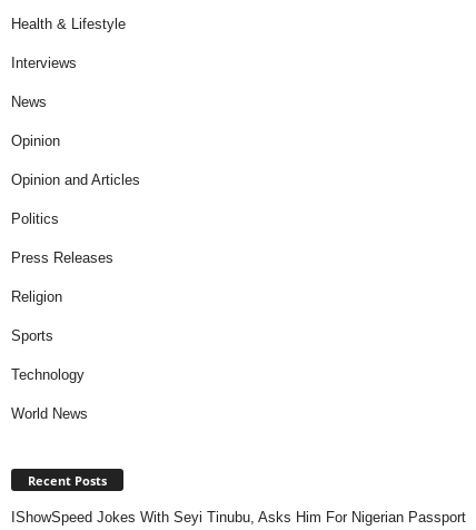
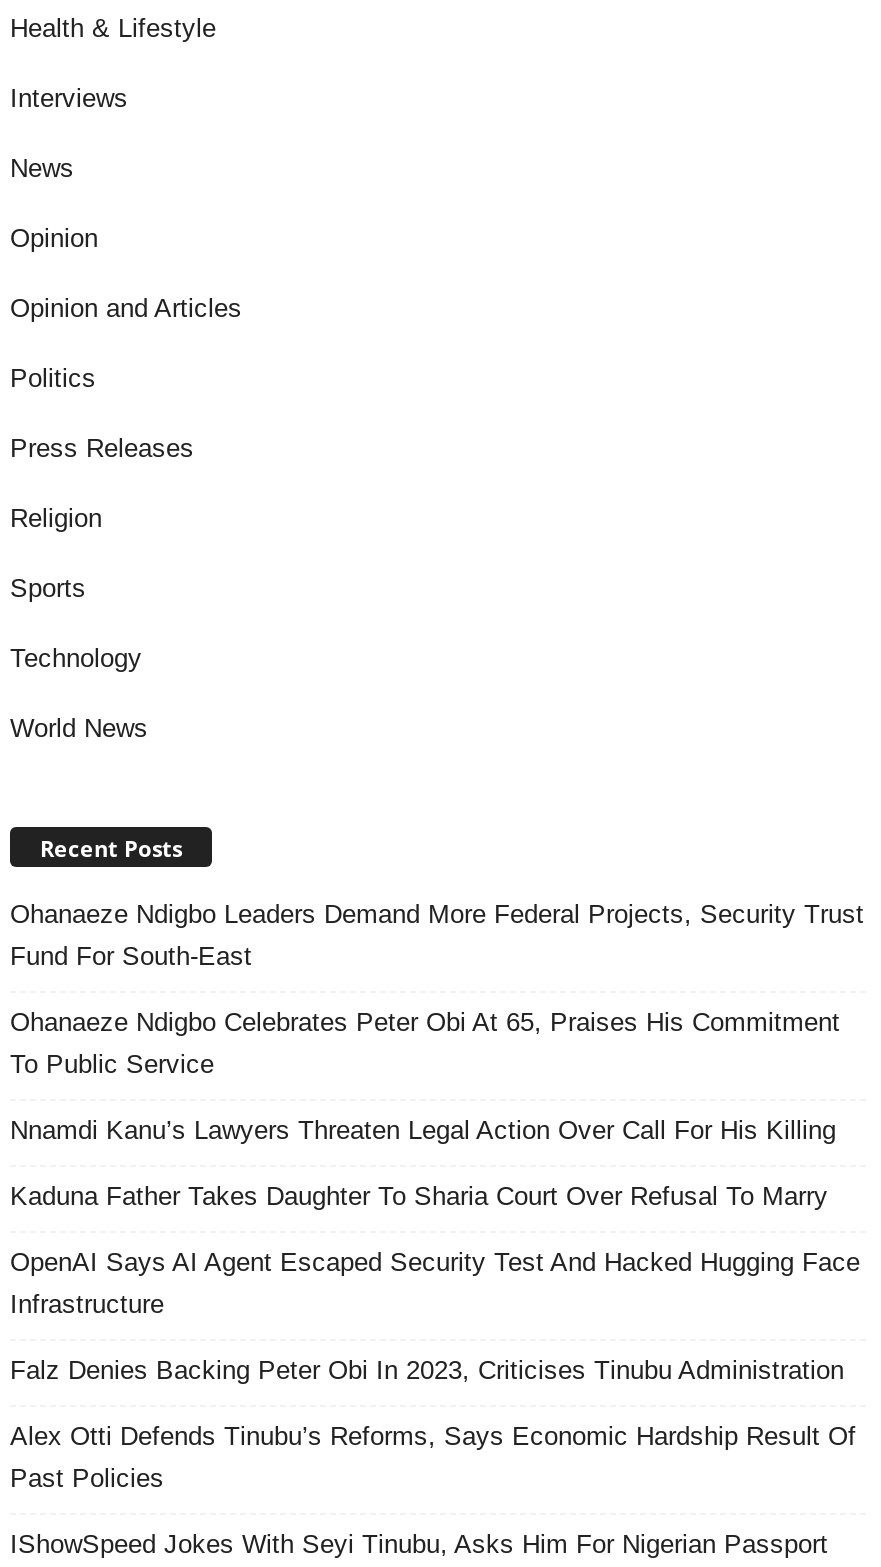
+ Ohanaeze Ndigbo Leaders Demand More Federal Projects, Security Trust
+ Fund For South-East
+ Ohanaeze Ndigbo Celebrates Peter Obi At 65, Praises His Commitment
+ To Public Service
+ Nnamdi Kanu’s Lawyers Threaten Legal Action Over Call For His Killing
+ Kaduna Father Takes Daughter To Sharia Court Over Refusal To Marry
+ OpenAI Says AI Agent Escaped Security Test And Hacked Hugging Face
+ Infrastructure
+ Falz Denies Backing Peter Obi In 2023, Criticises Tinubu Administration
+ Alex Otti Defends Tinubu’s Reforms, Says Economic Hardship Result Of
+ Past Policies
